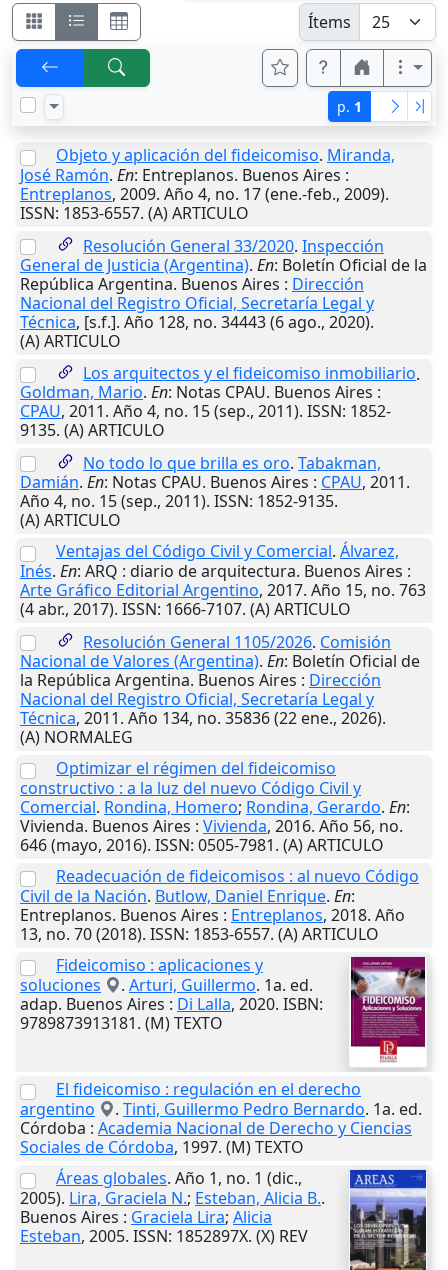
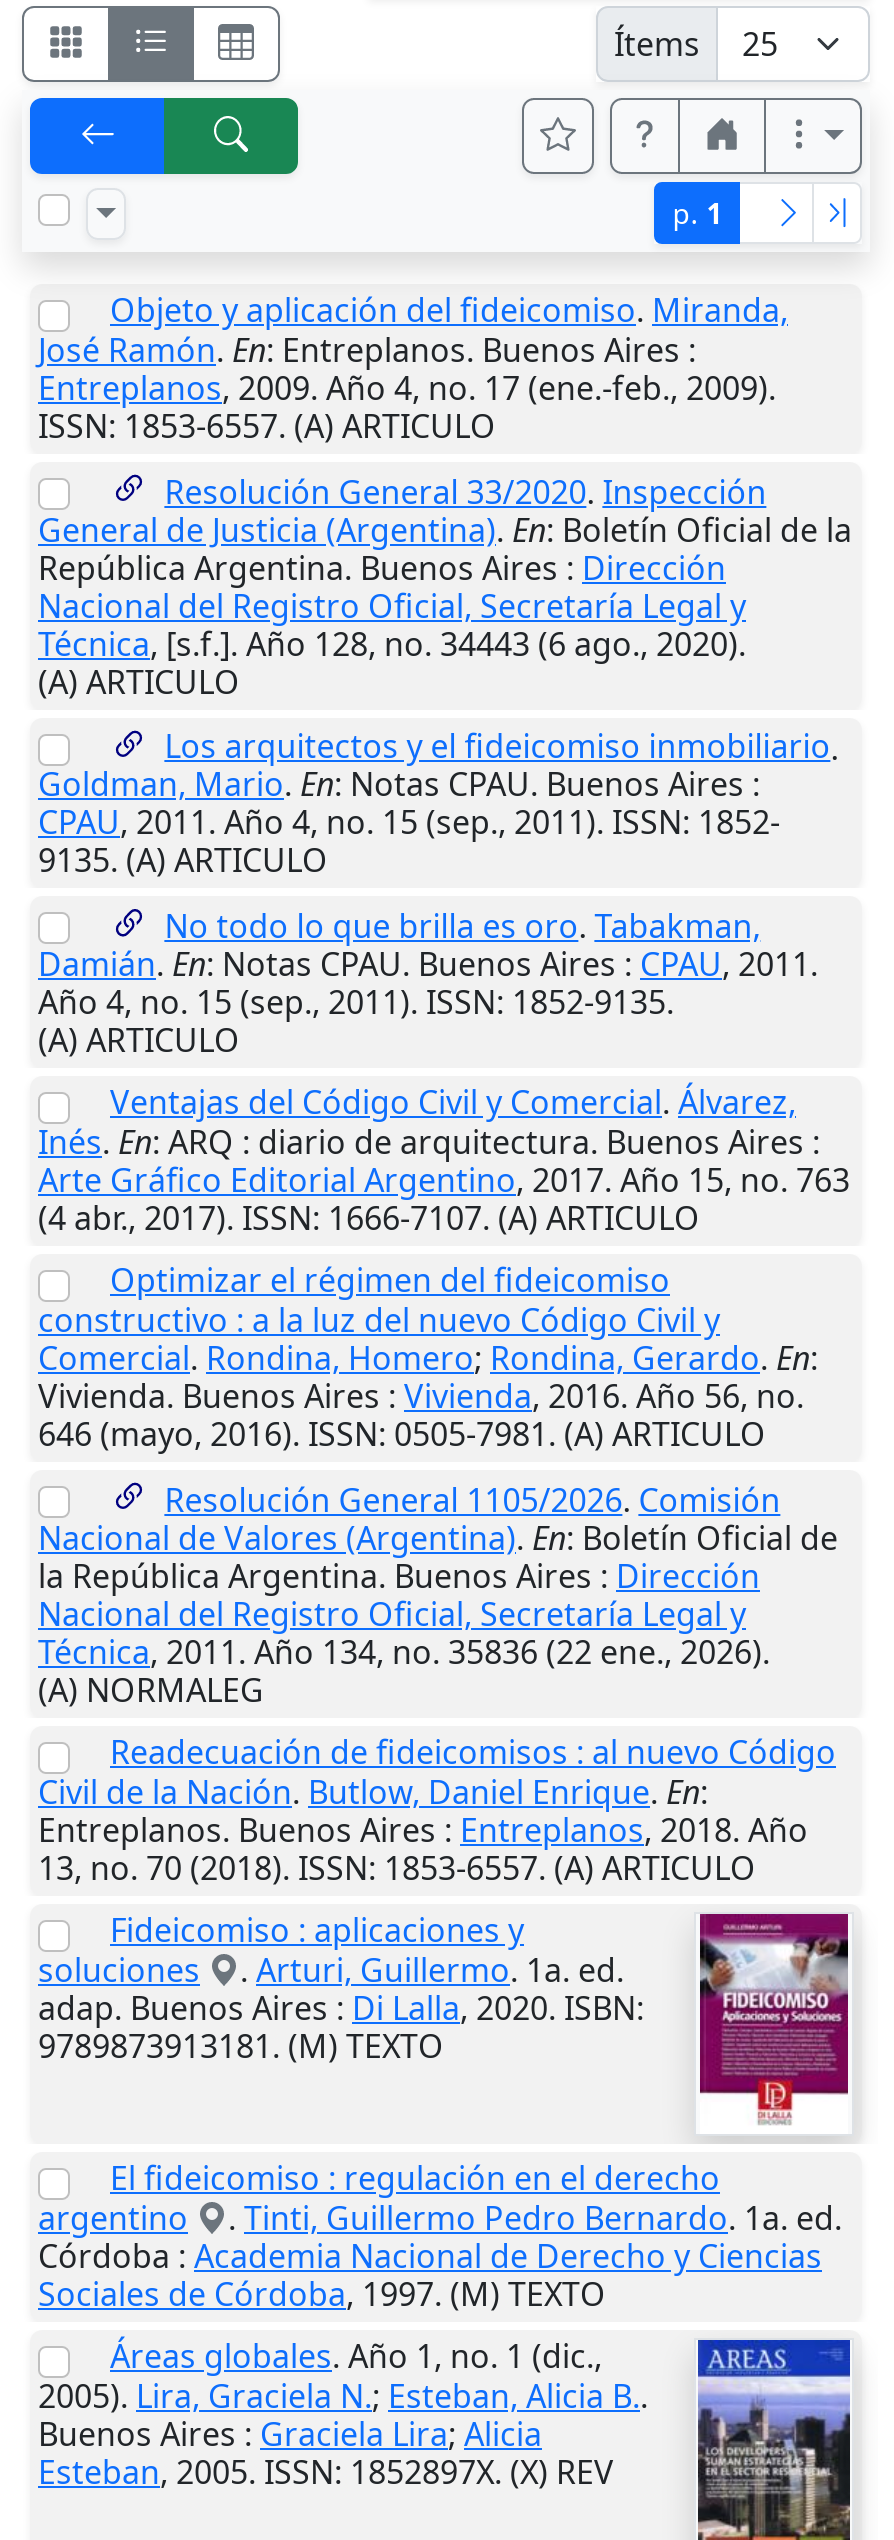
moved down: Resolución General 1105/2026. Comisión | Nacional de Valores (Argentina).En: Boletín Oficial de | la República Argentina.Buenos Aires: Dirección | Nacional del Registro Oficial, Secretaría Legal y | Técnica,2011. Año 134, no. 35836 (22 ene., 2026). | (A) NORMALEG

moved up: Optimizar el régimen del fideicomiso | constructivo : a la luz del nuevo Código Civil y | Comercial.Rondina, Homero;Rondina, Gerardo. En: | Vivienda.Buenos Aires:Vivienda,2016. Año 56, no. | 646 (mayo, 2016). ISSN: 0505-7981. (A) ARTICULO
